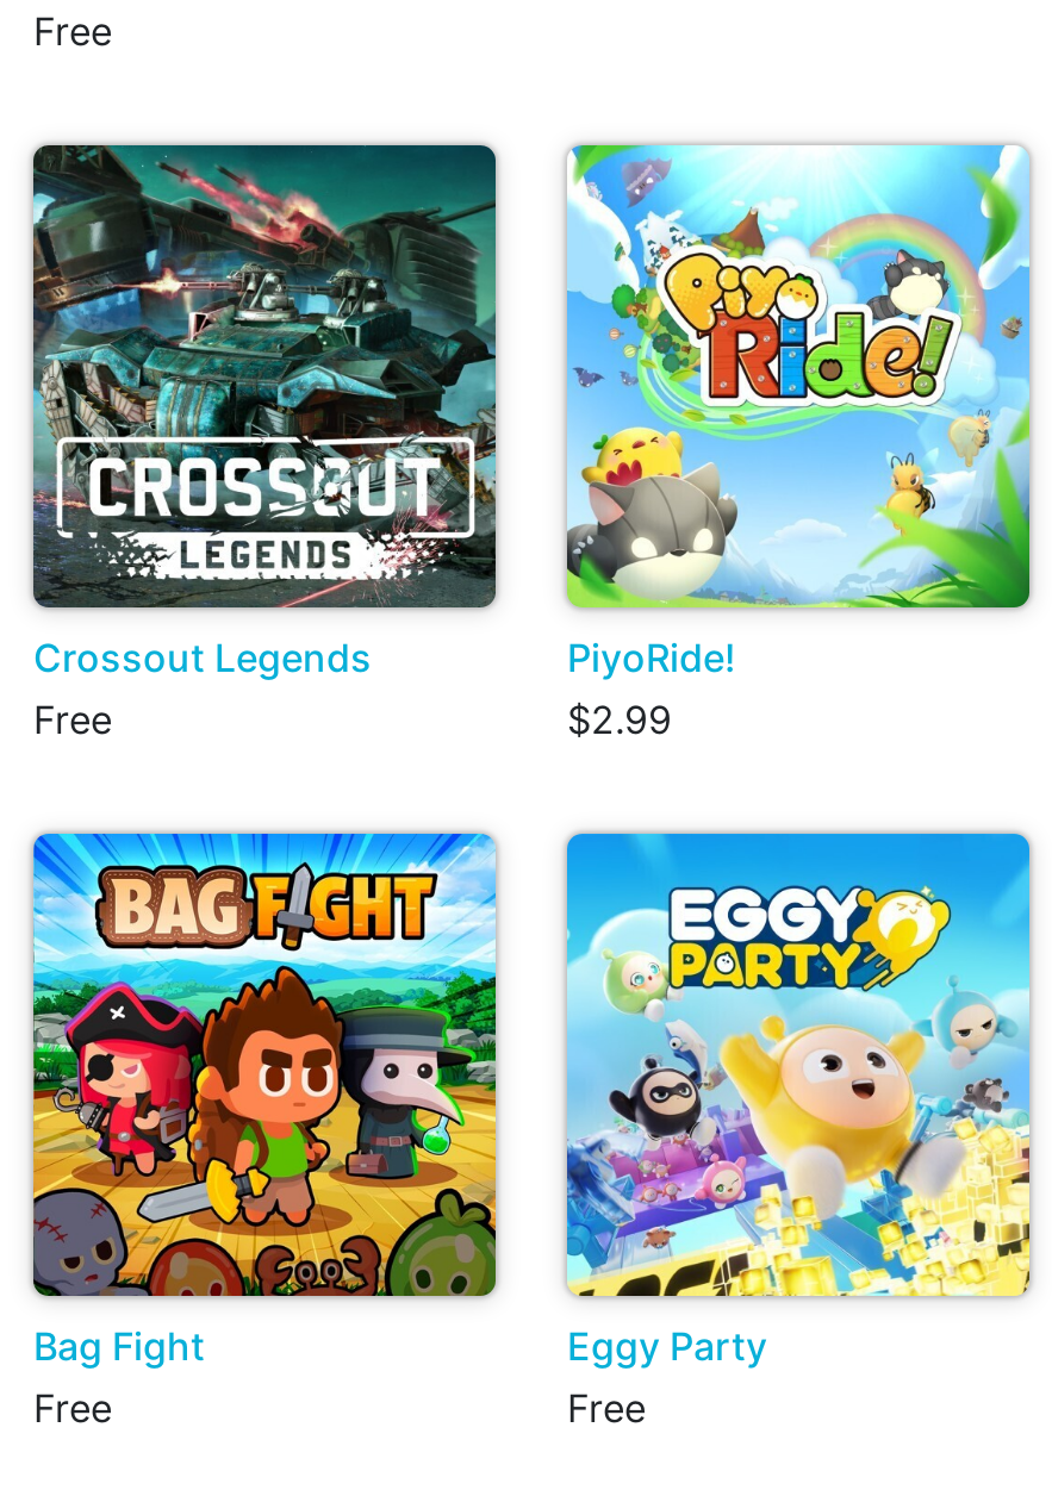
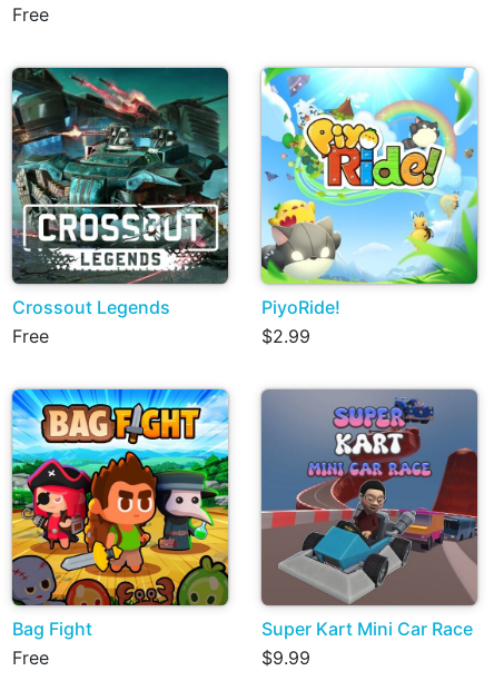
- [image]
- Eggy Party
- Free
+ [image]
+ Super Kart Mini Car Race
+ $9.99
